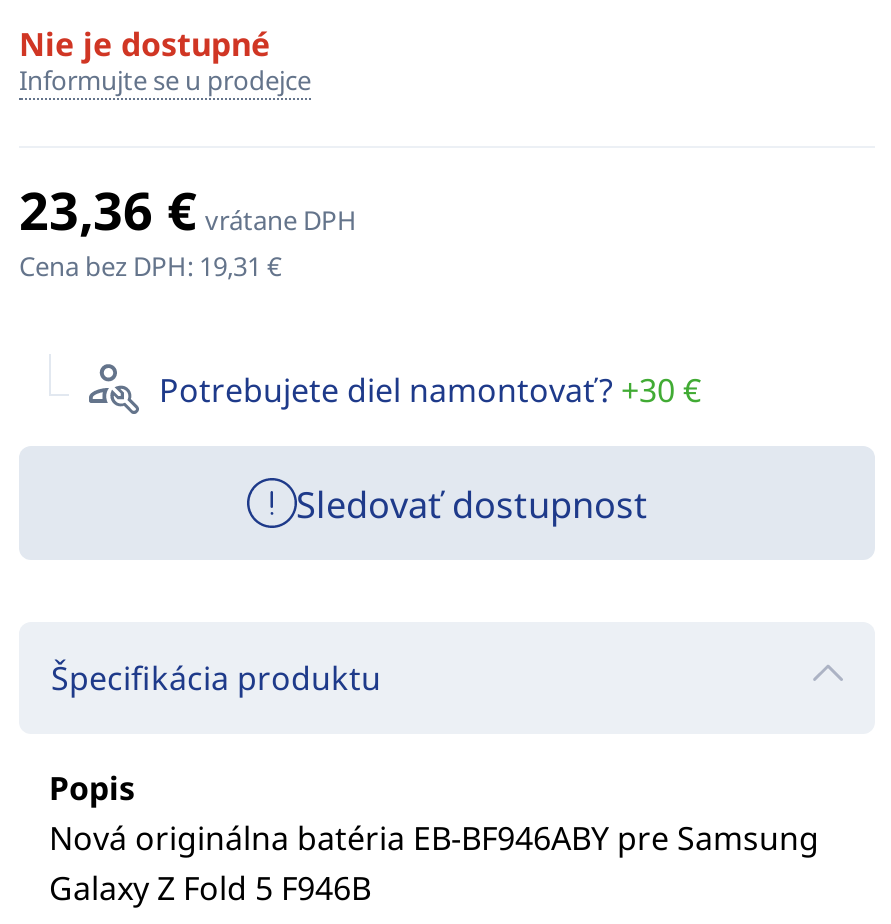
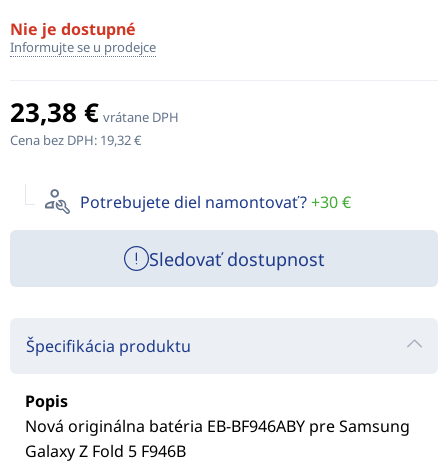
- 23,36 € vrátane DPH
+ 23,38 € vrátane DPH

- Cena bez DPH: 19,31 €
+ Cena bez DPH: 19,32 €
